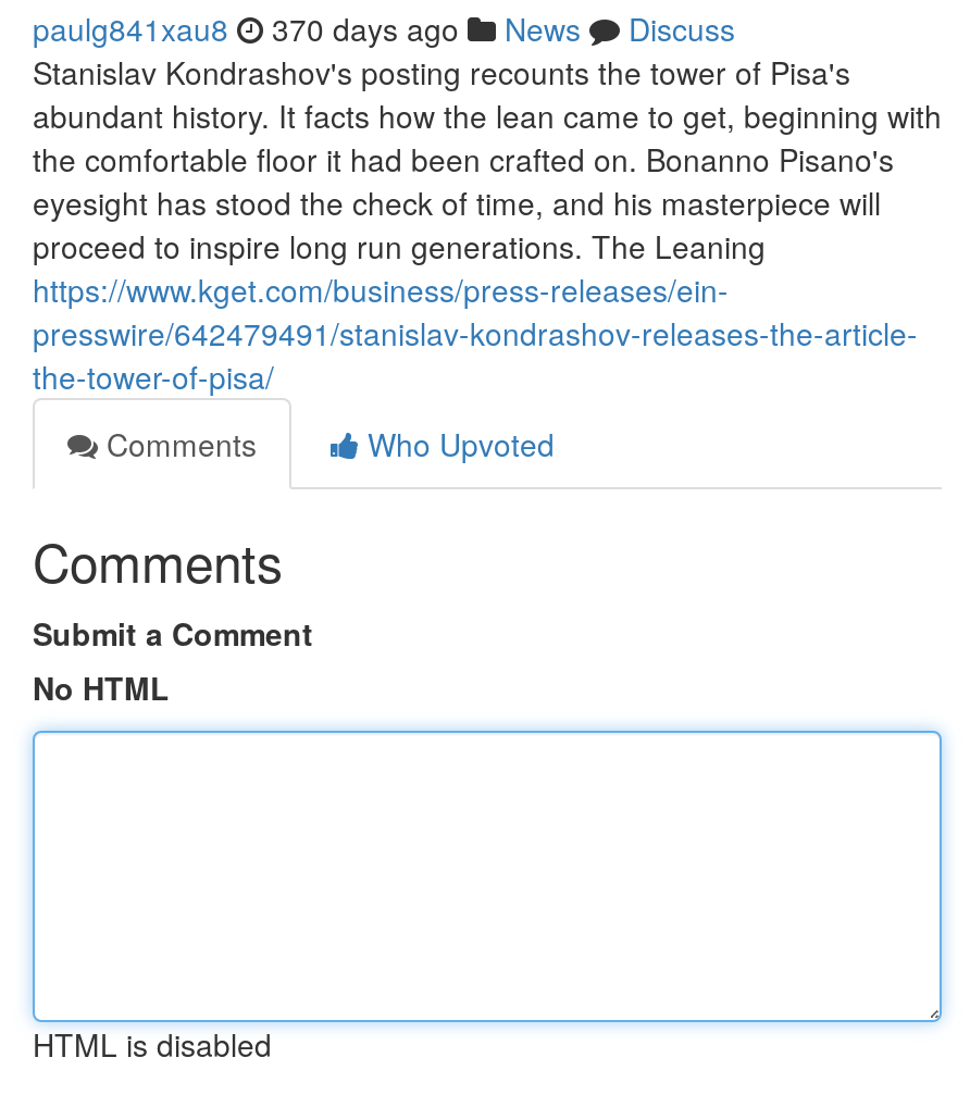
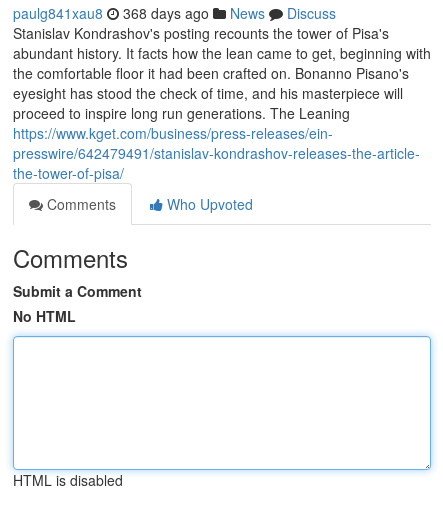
- paulg841xau8 370 days ago News Discuss
+ paulg841xau8 368 days ago News Discuss
